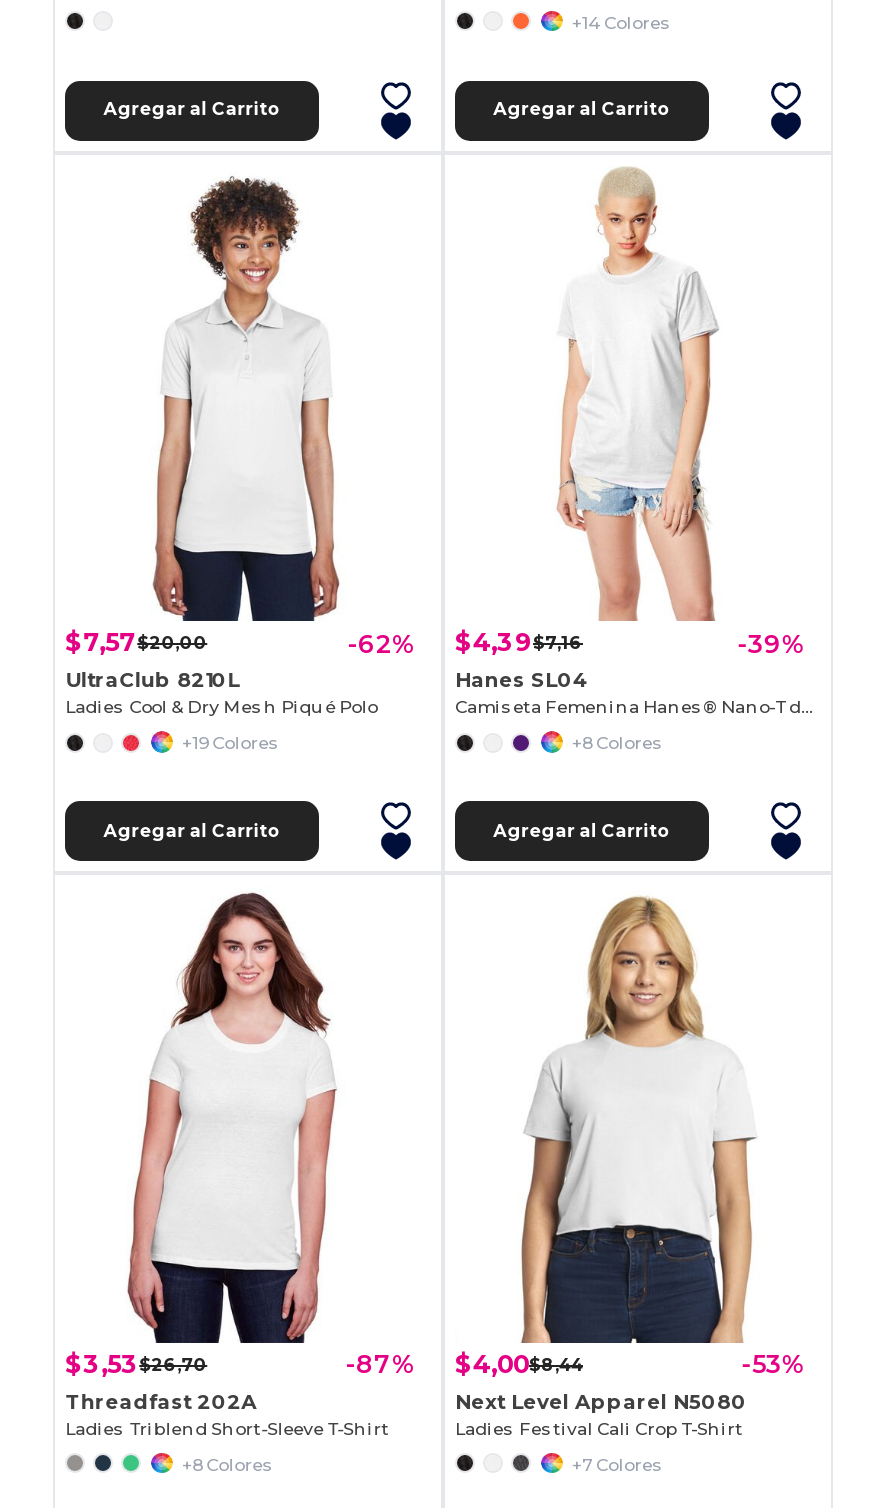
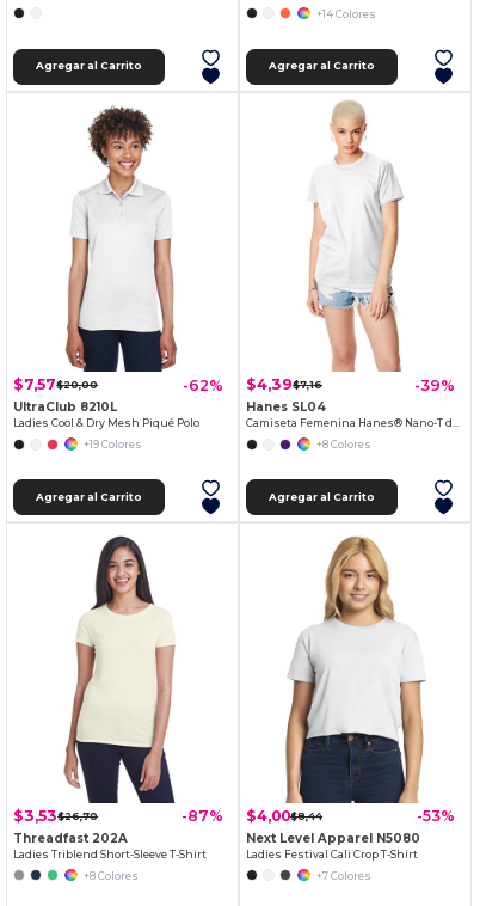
- [image]
+ [image]
